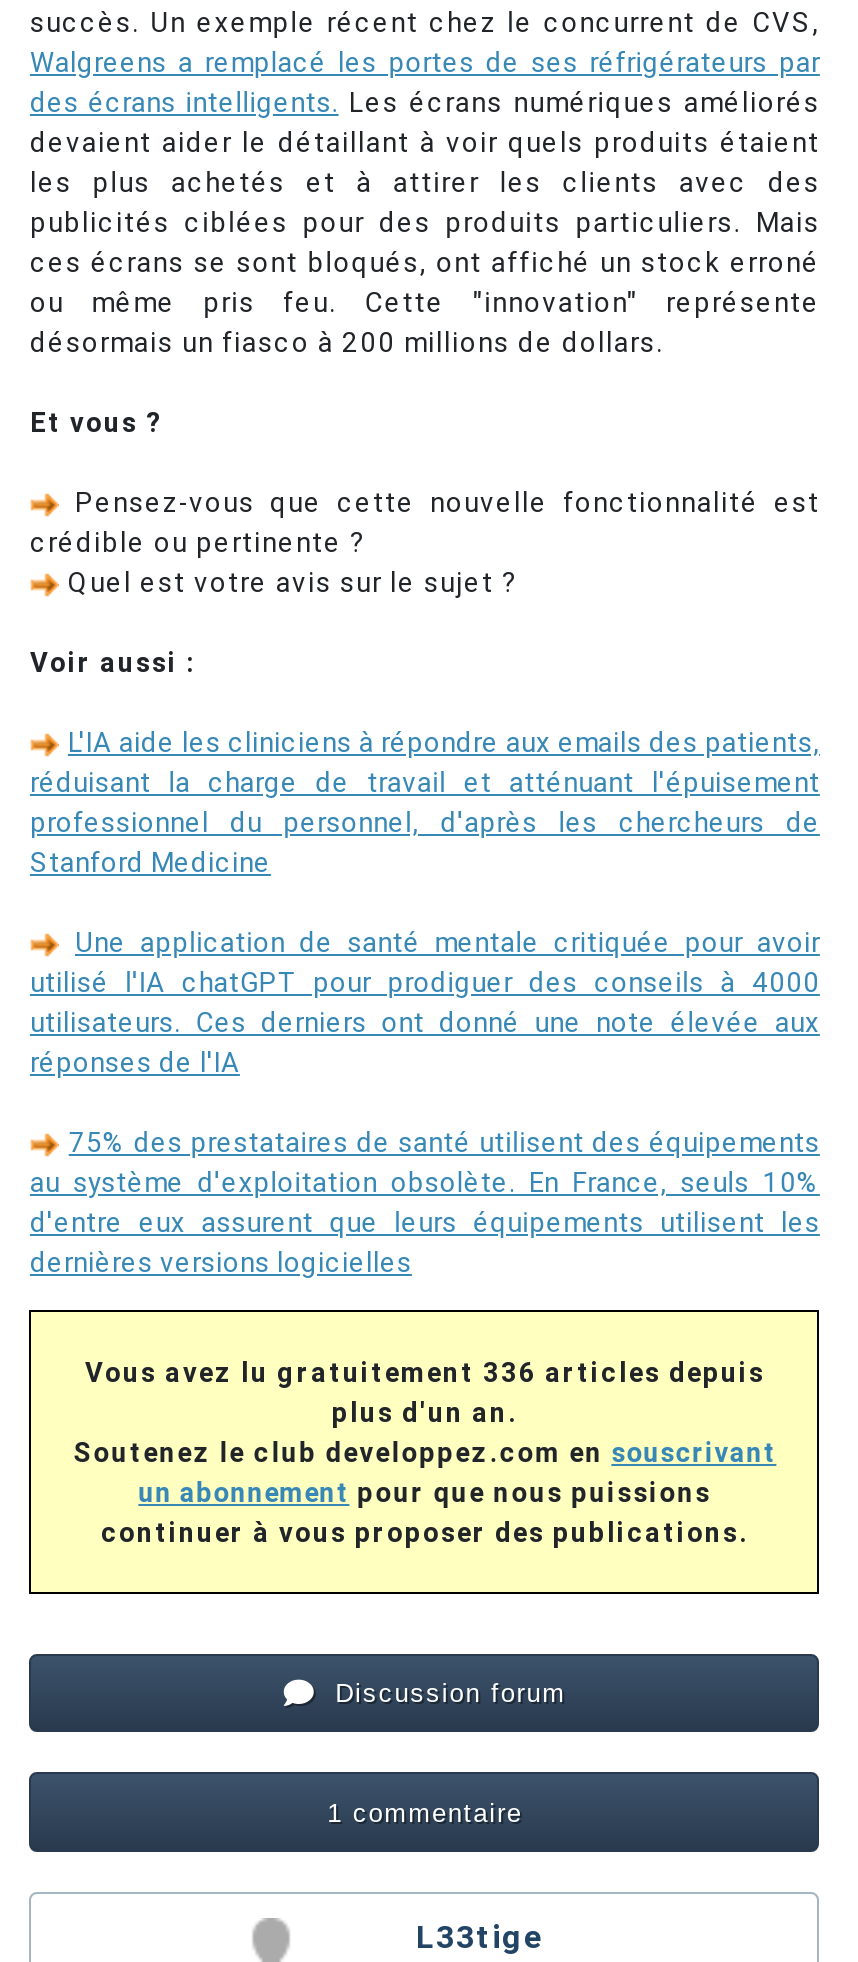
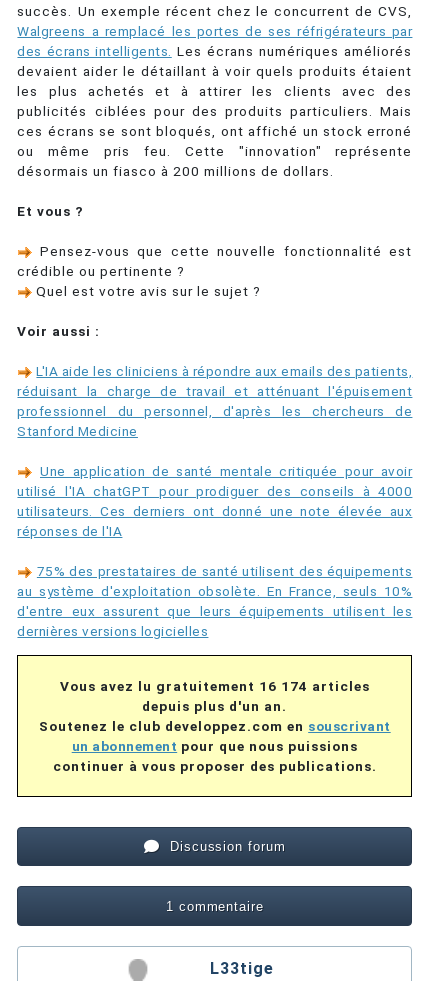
- Vous avez lu gratuitement 336 articles depuis
- plus d'un an.
+ Vous avez lu gratuitement 16 174 articles
+ depuis plus d'un an.
